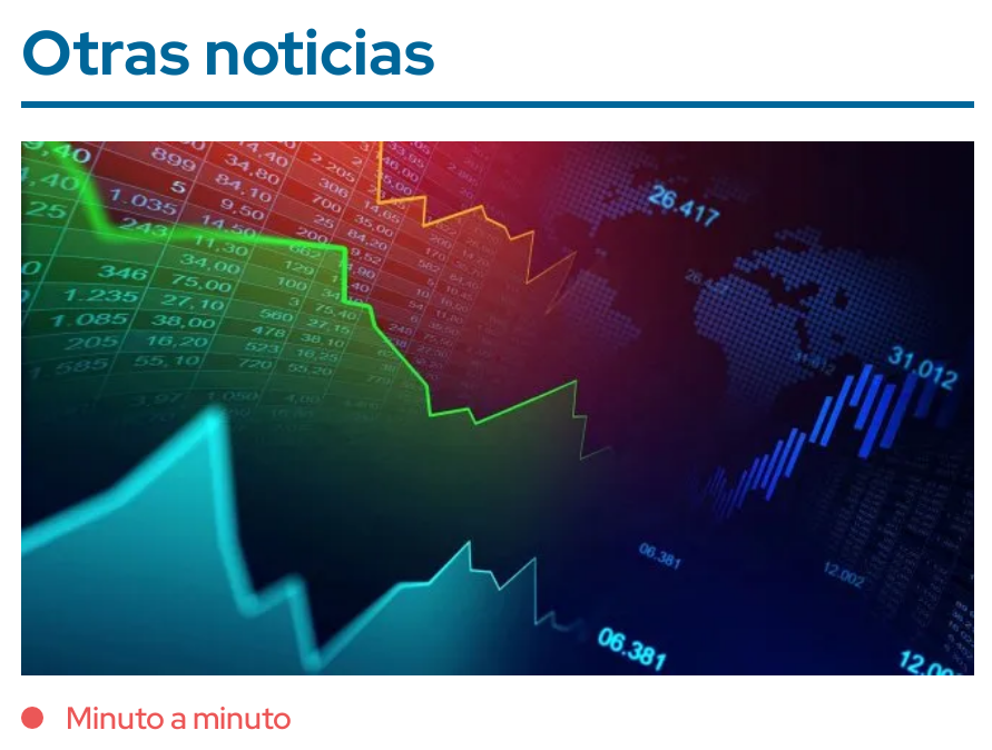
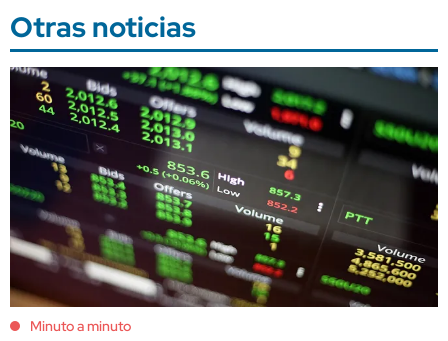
- [image]
+ [image]
